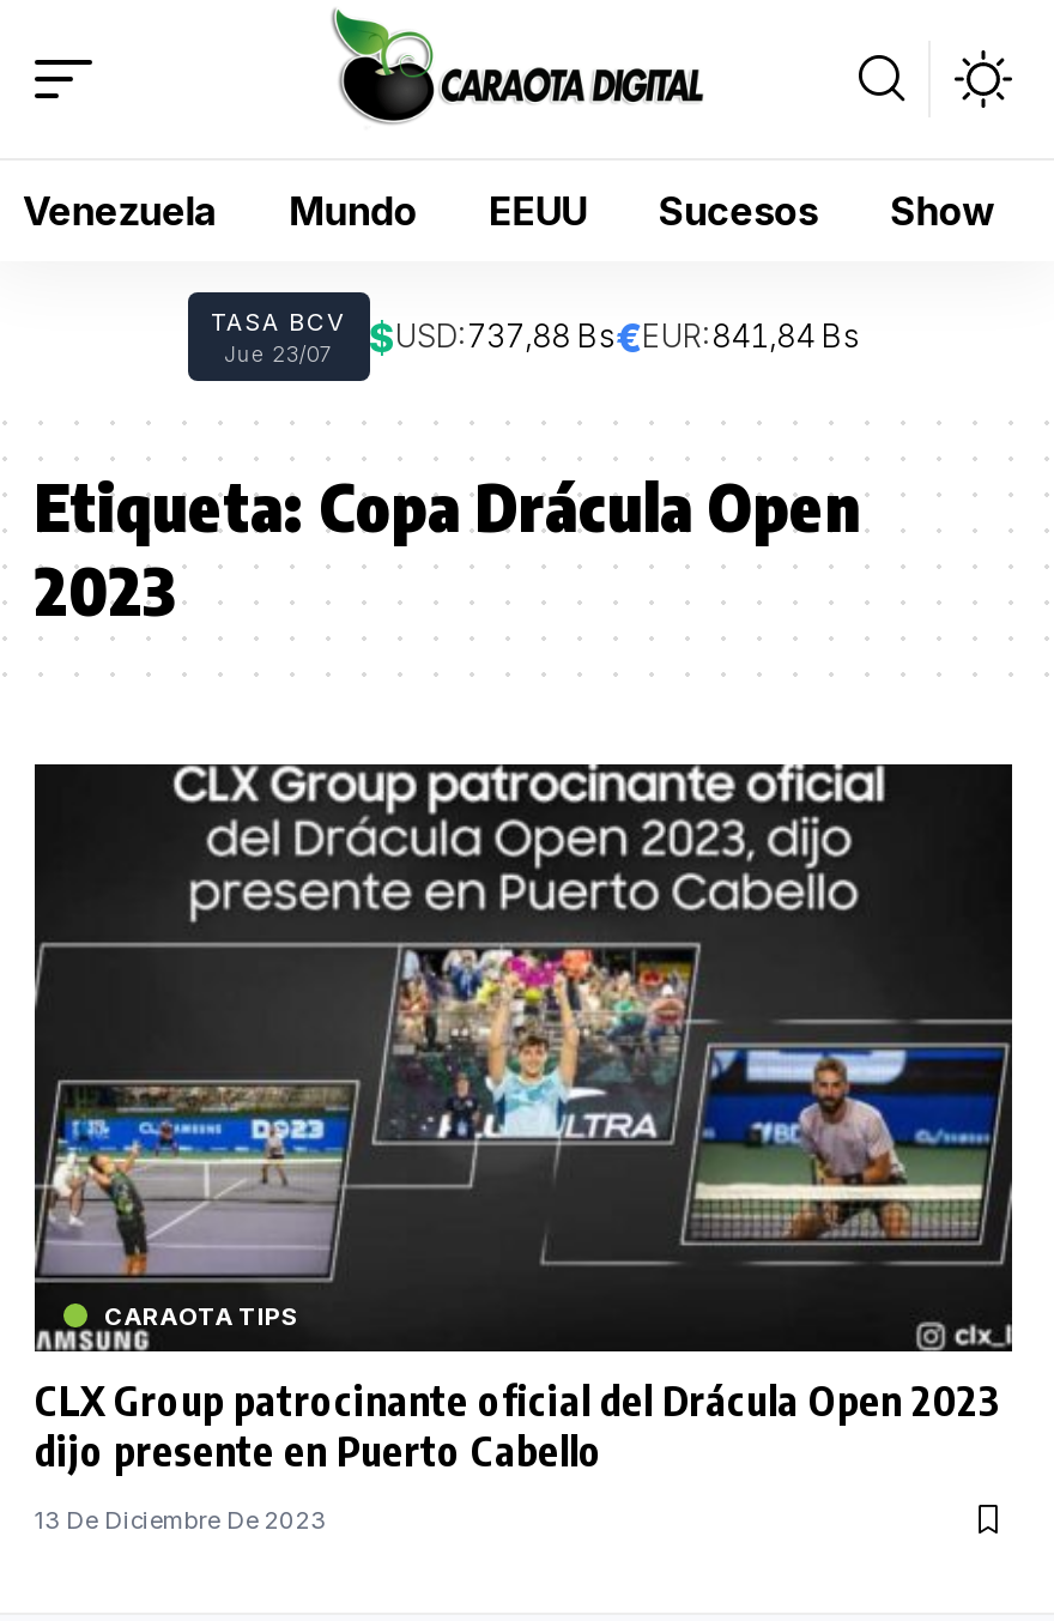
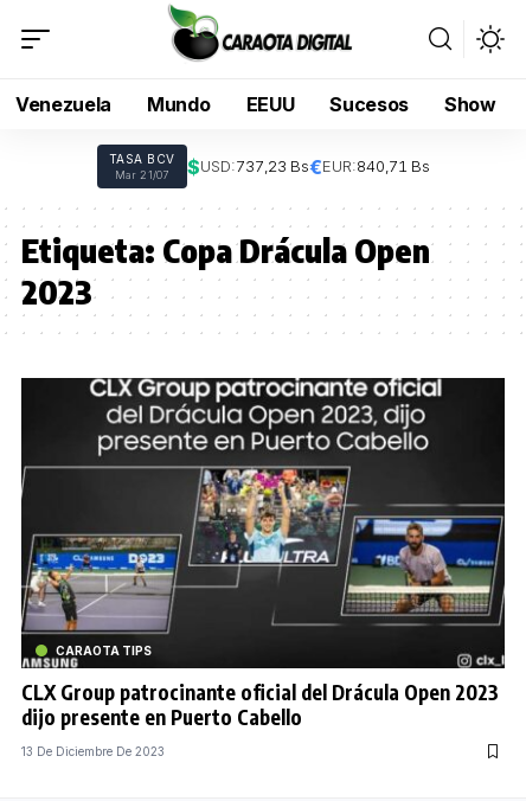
- Jue 23/07
- $USD:737,88 Bs€EUR:841,84 Bs
+ Mar 21/07
+ $USD:737,23 Bs€EUR:840,71 Bs
